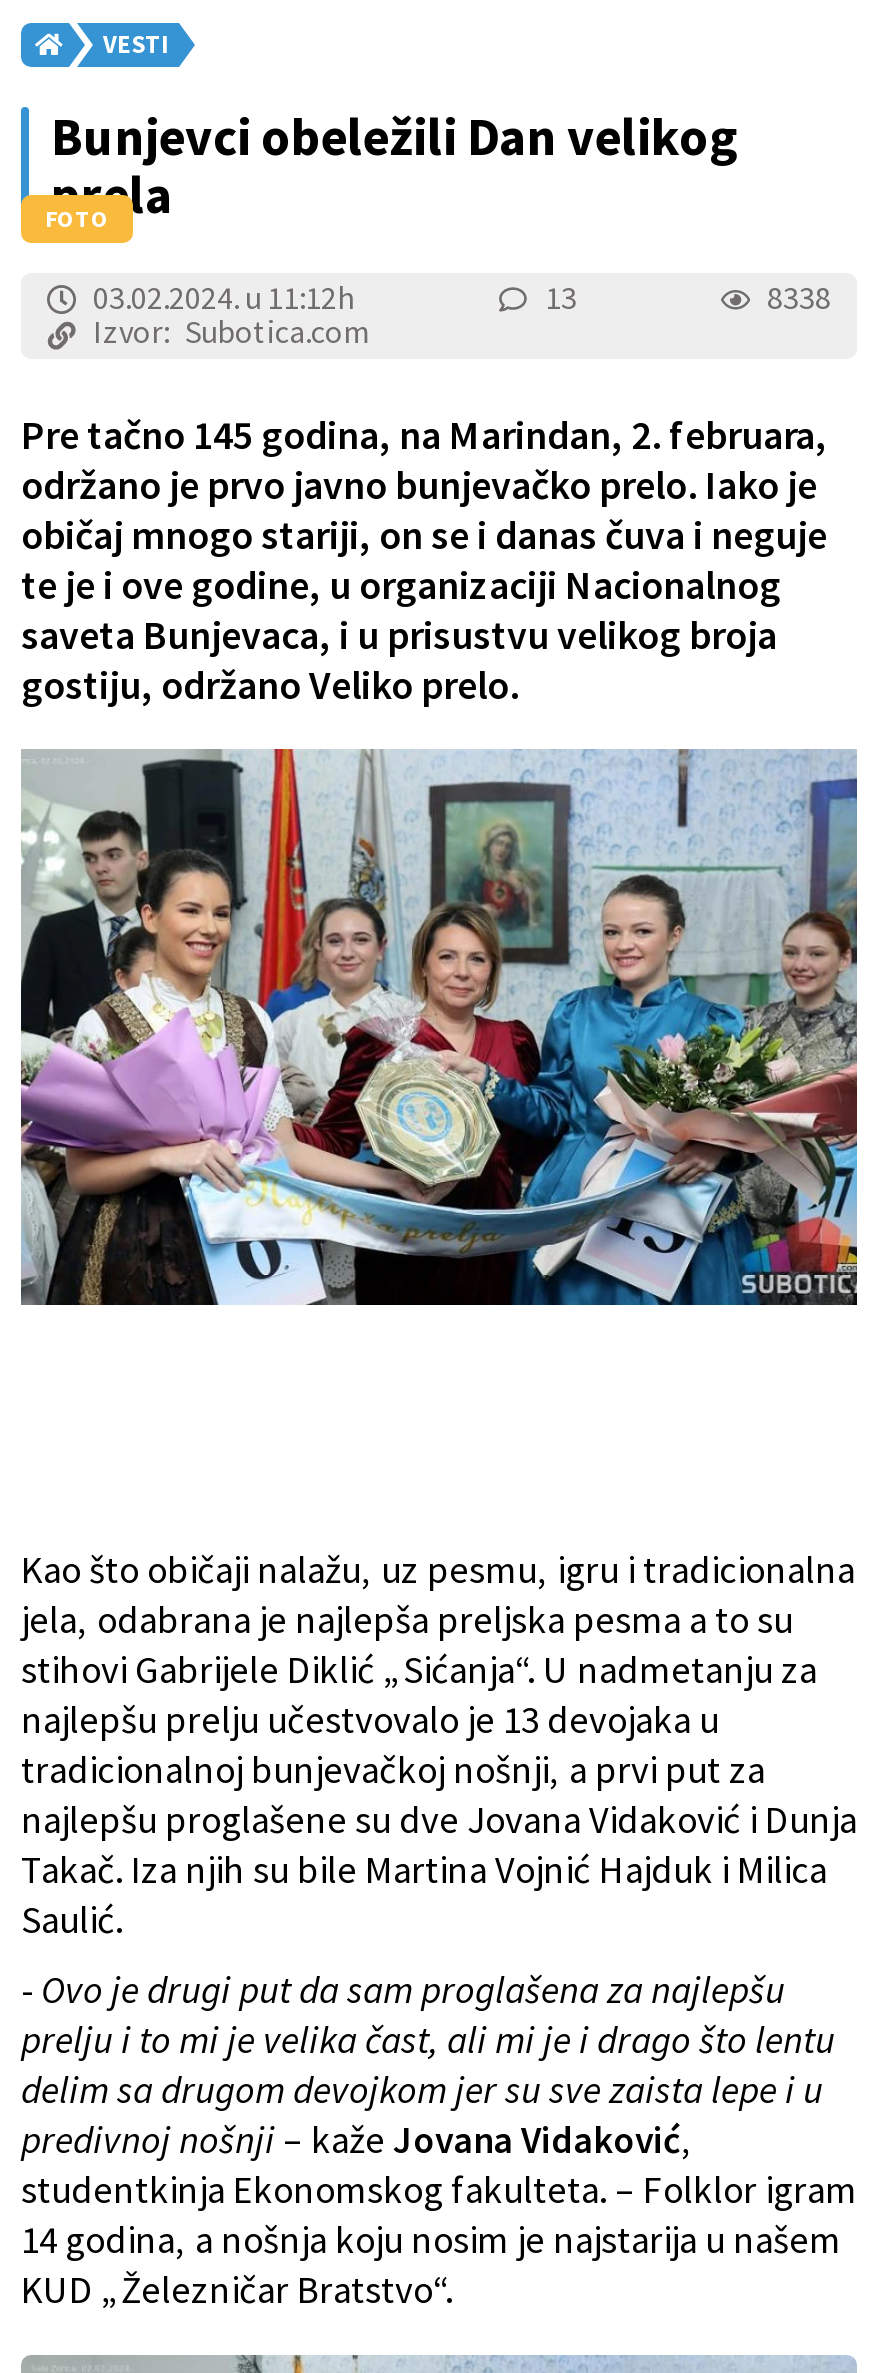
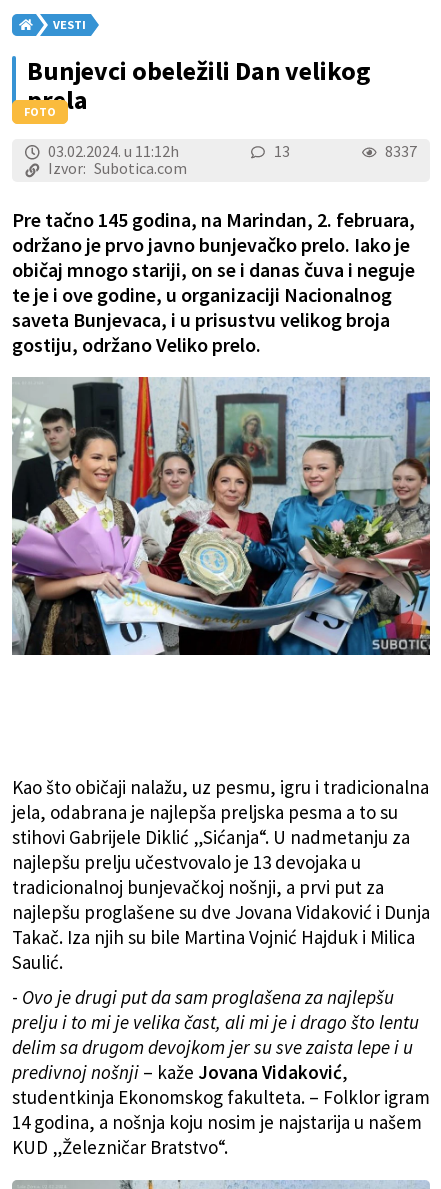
- 8338
+ 8337
